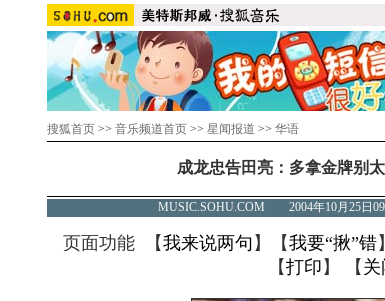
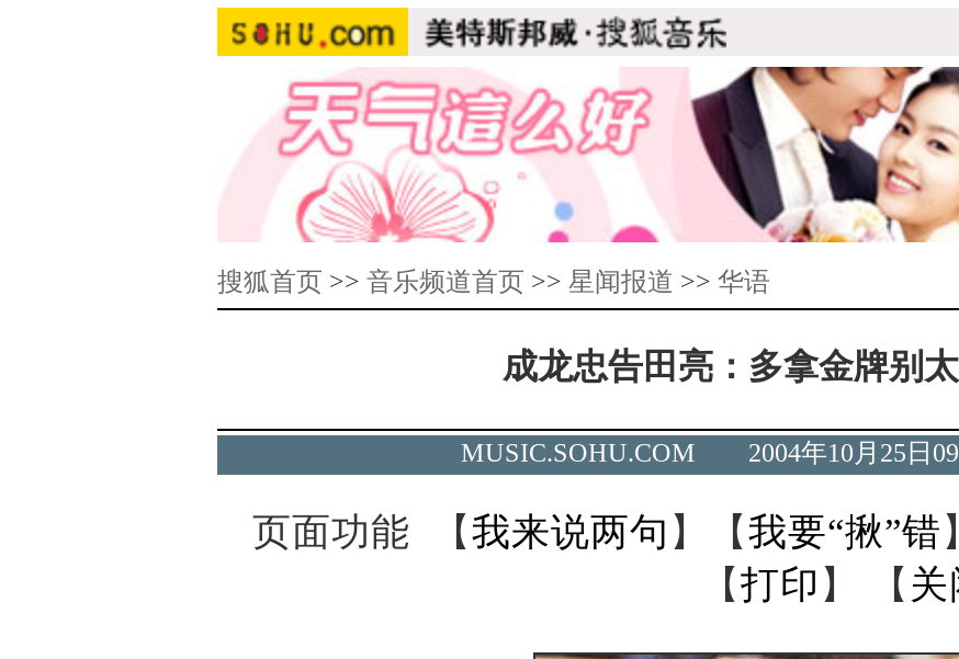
- [image]
+ [image]
